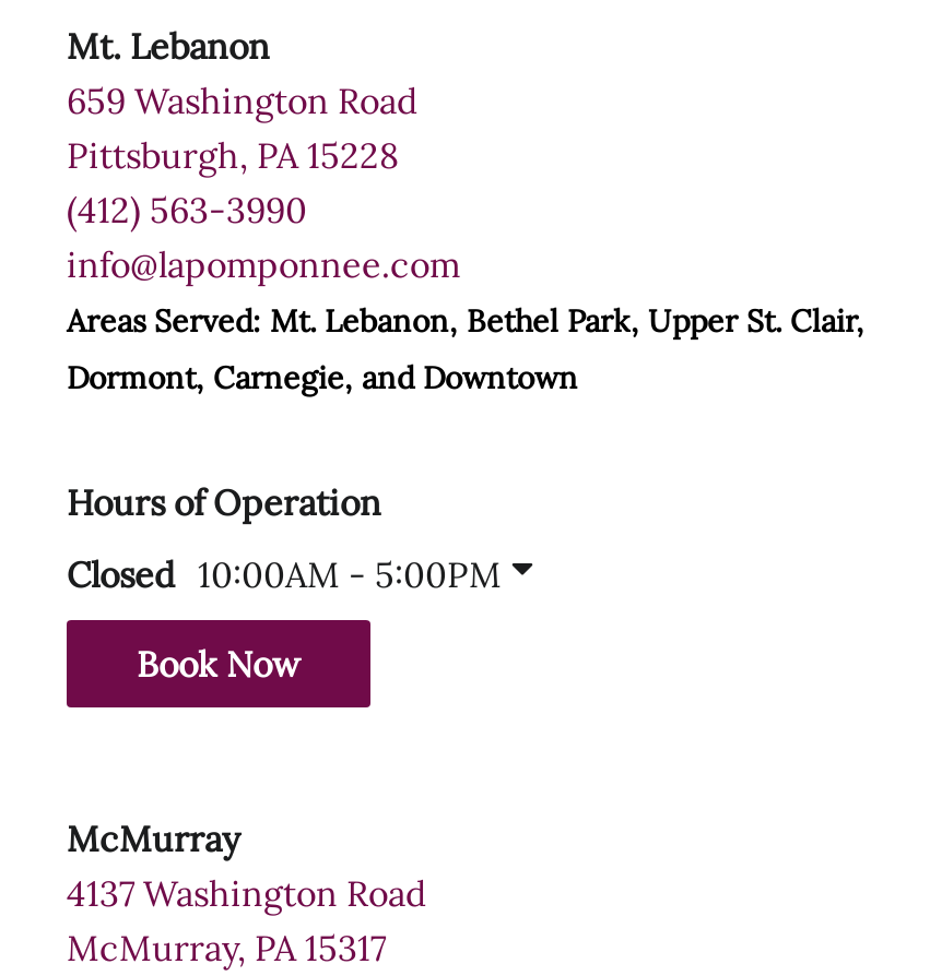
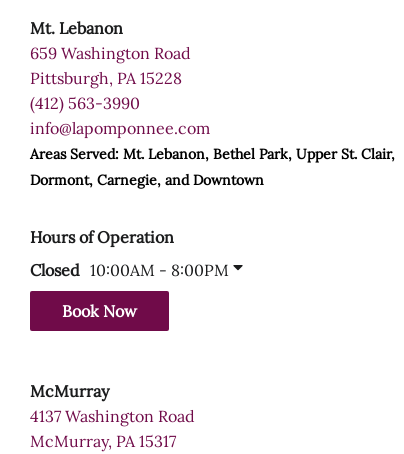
- Closed 10:00AM - 5:00PM
+ Closed 10:00AM - 8:00PM
